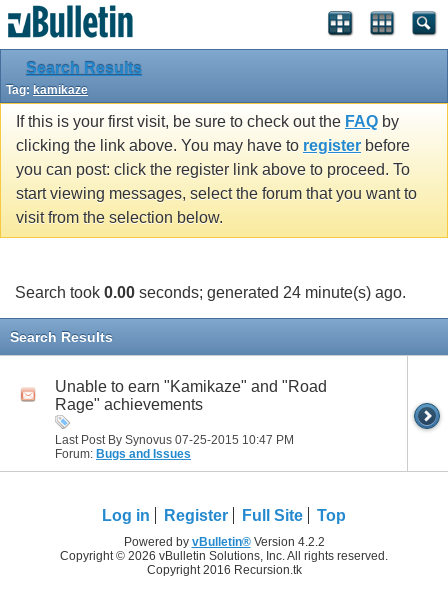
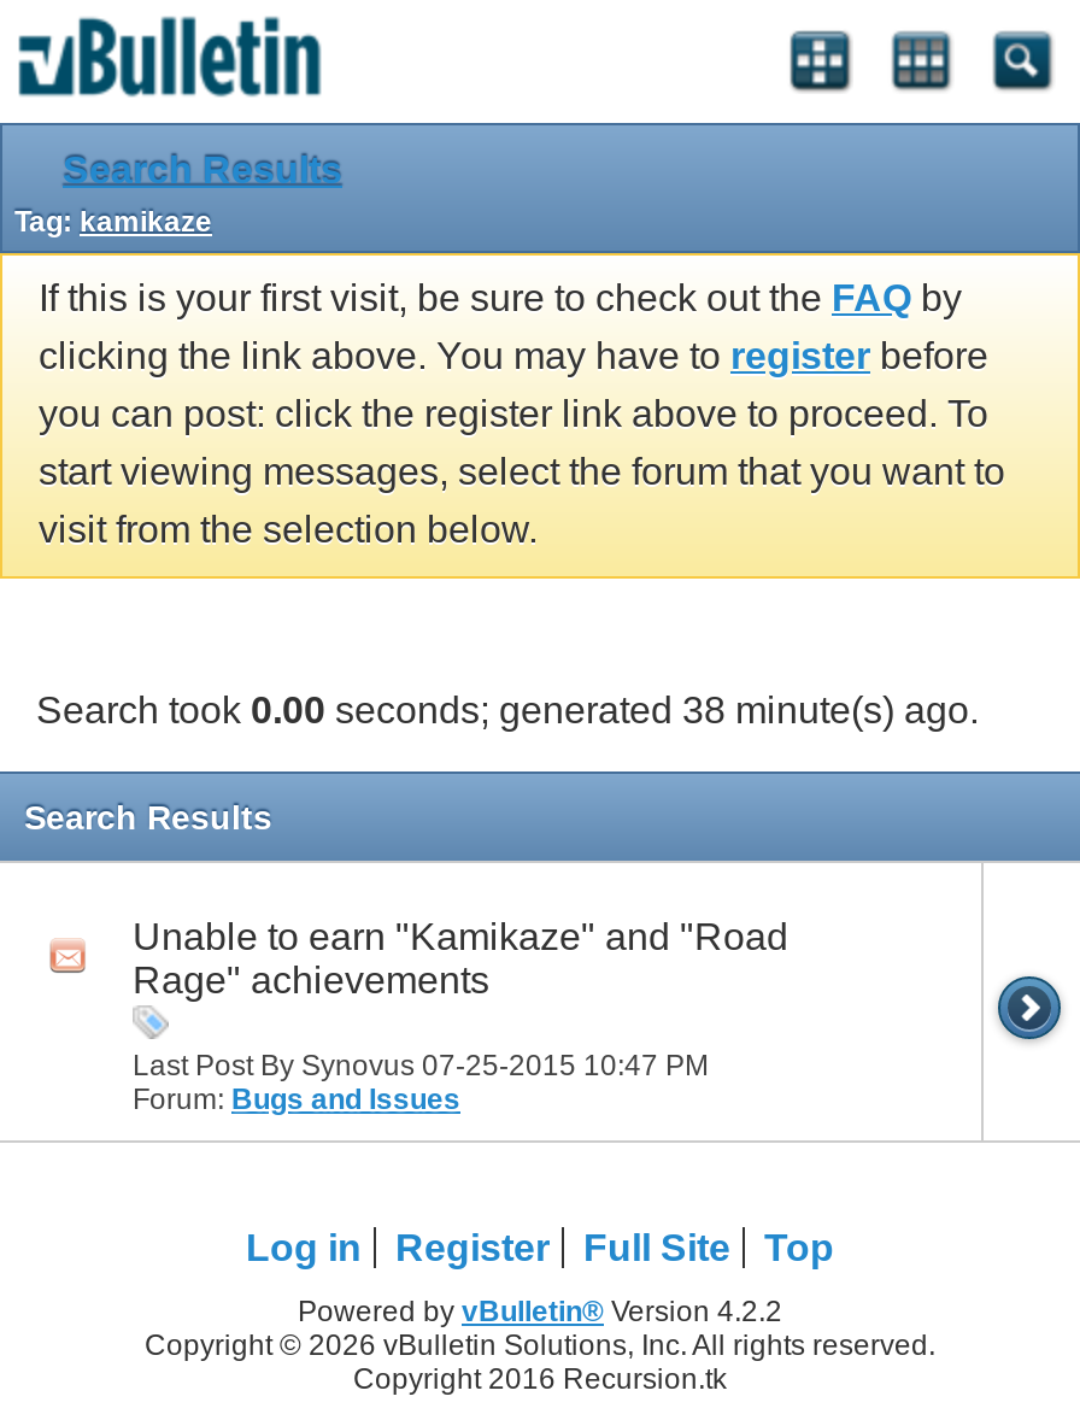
- Search took 0.00 seconds; generated 24 minute(s) ago.
+ Search took 0.00 seconds; generated 38 minute(s) ago.
